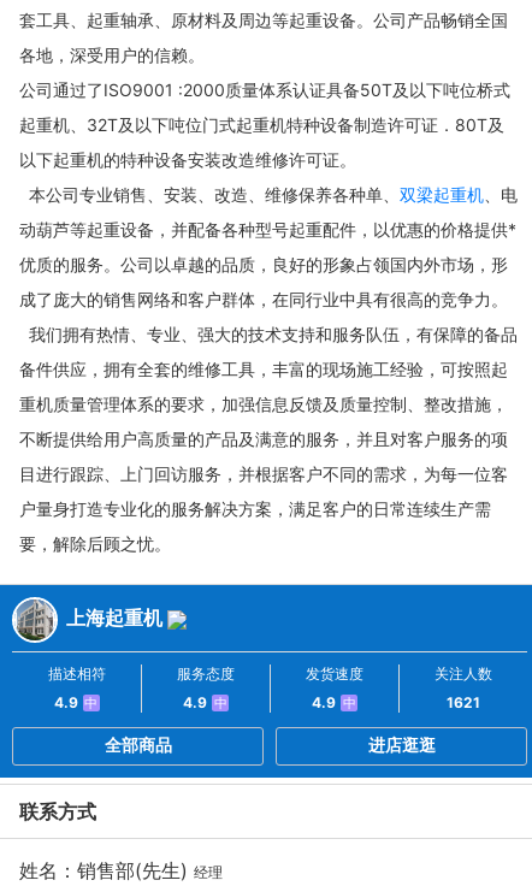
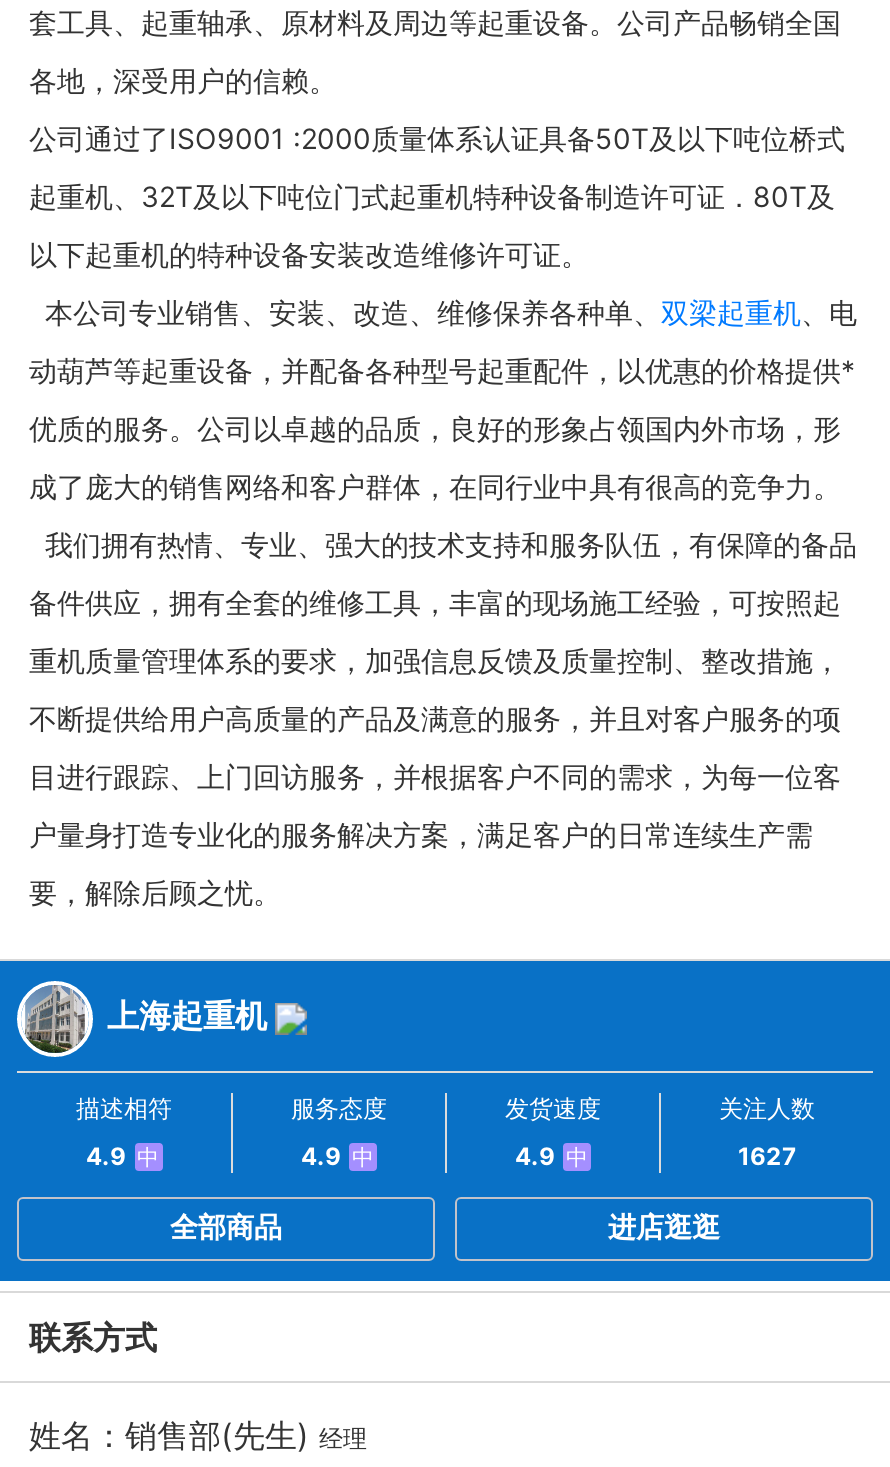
- 1621
+ 1627
